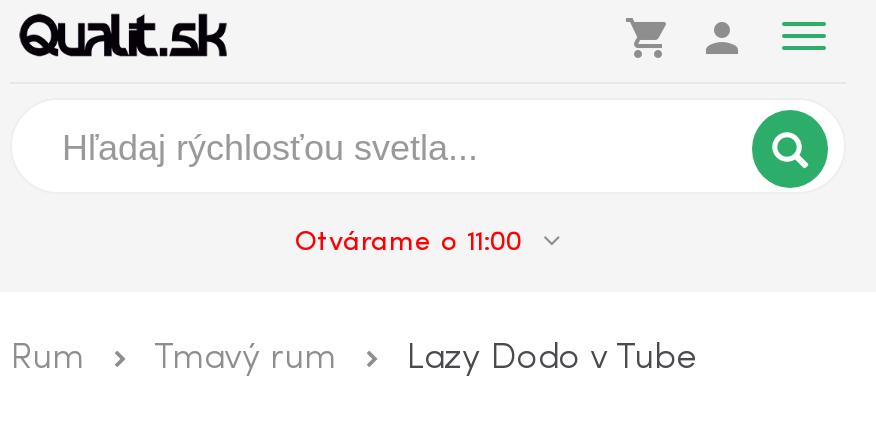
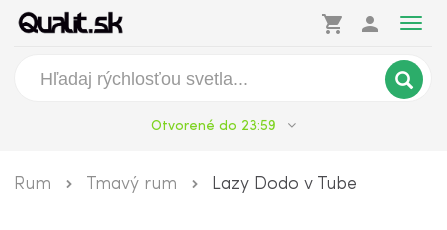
- Otvárame o 11:00
+ Otvorené do 23:59
